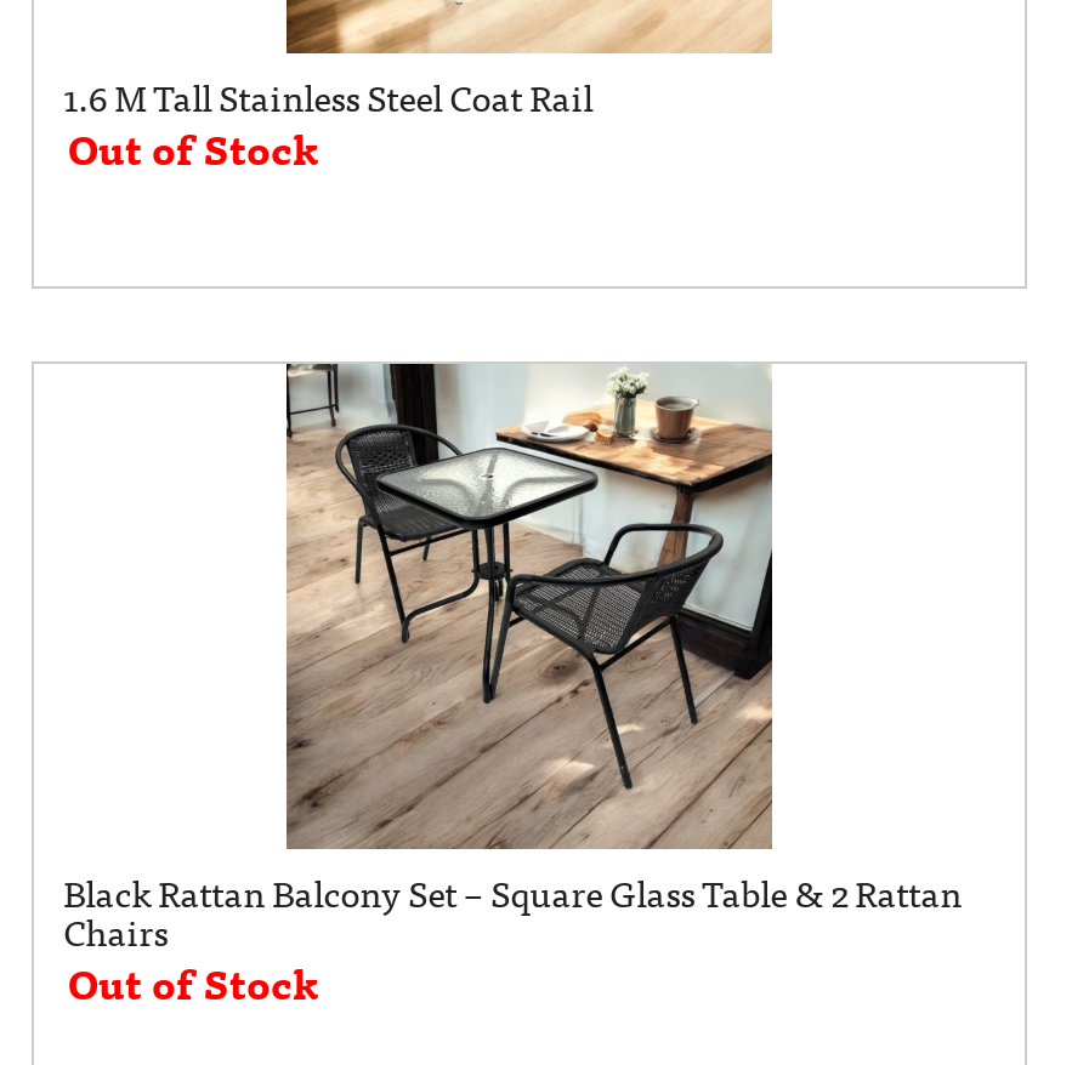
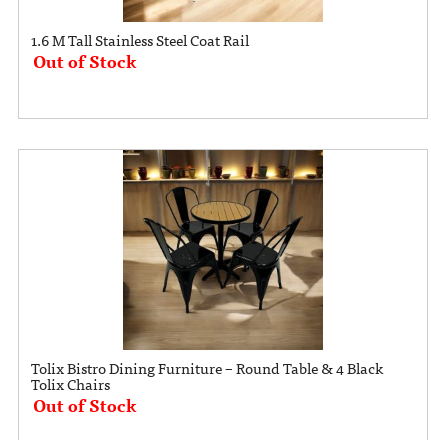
- [image]
- Black Rattan Balcony Set – Square Glass Table & 2 Rattan
- Chairs
+ [image]
+ Tolix Bistro Dining Furniture – Round Table & 4 Black
+ Tolix Chairs
